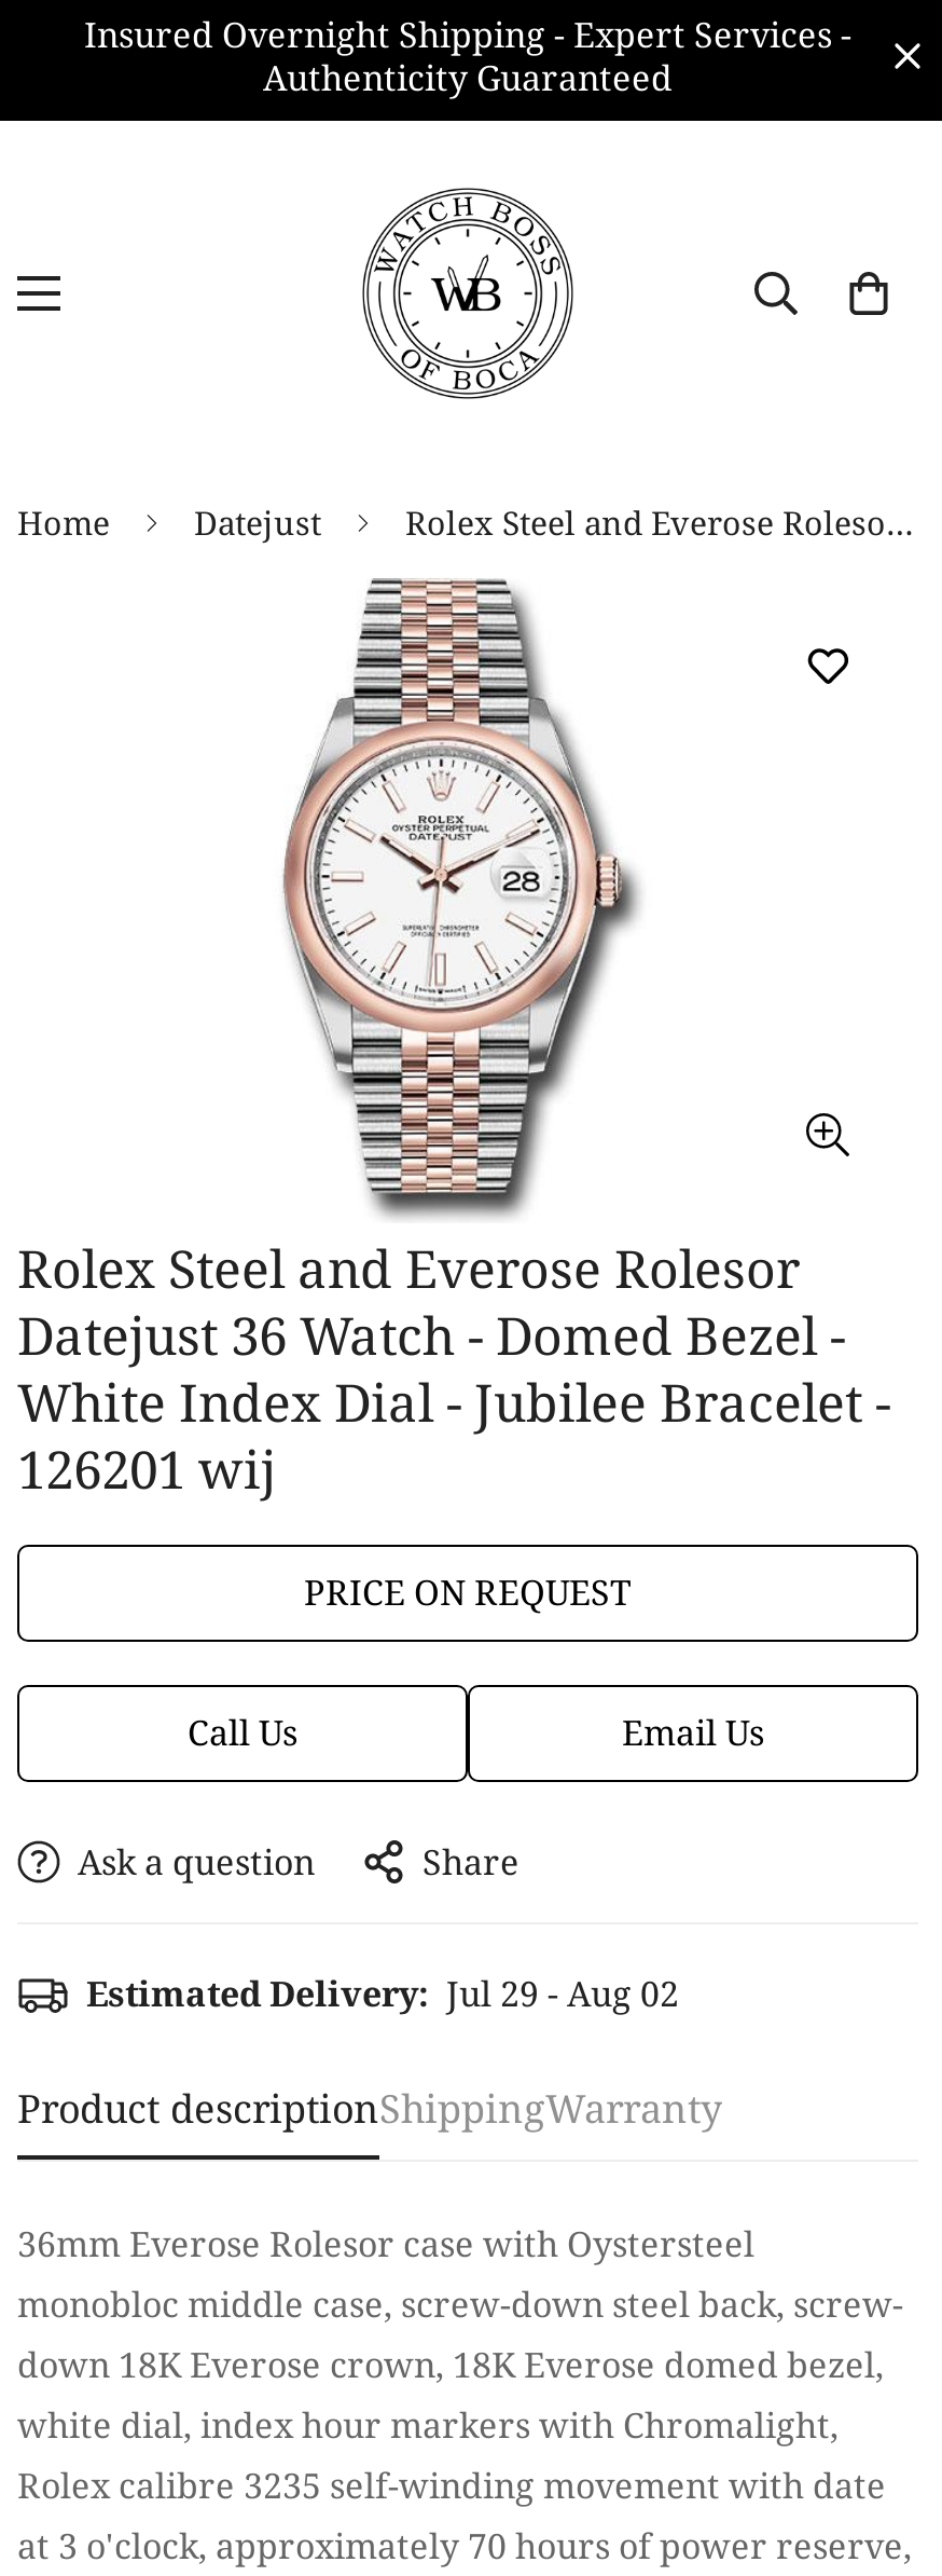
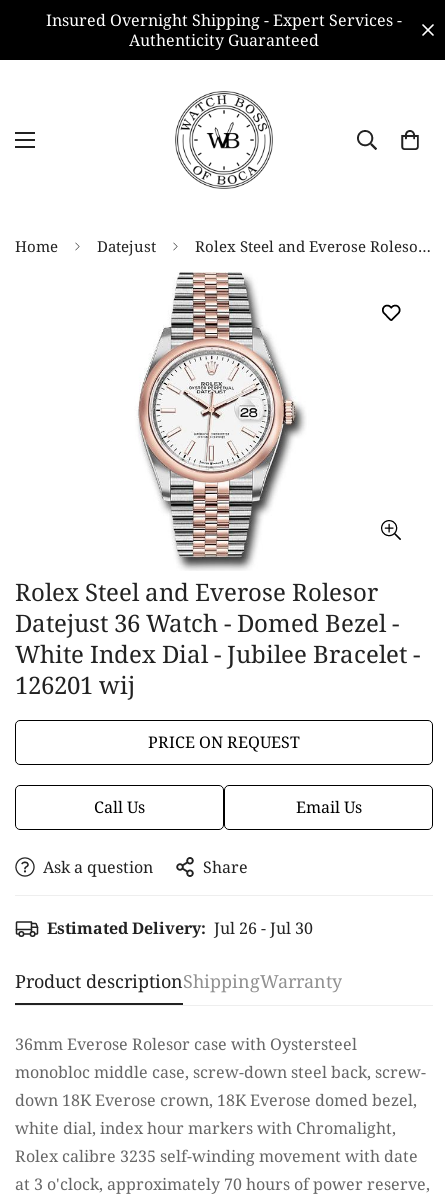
- Estimated Delivery: Jul 29 - Aug 02
+ Estimated Delivery: Jul 26 - Jul 30
